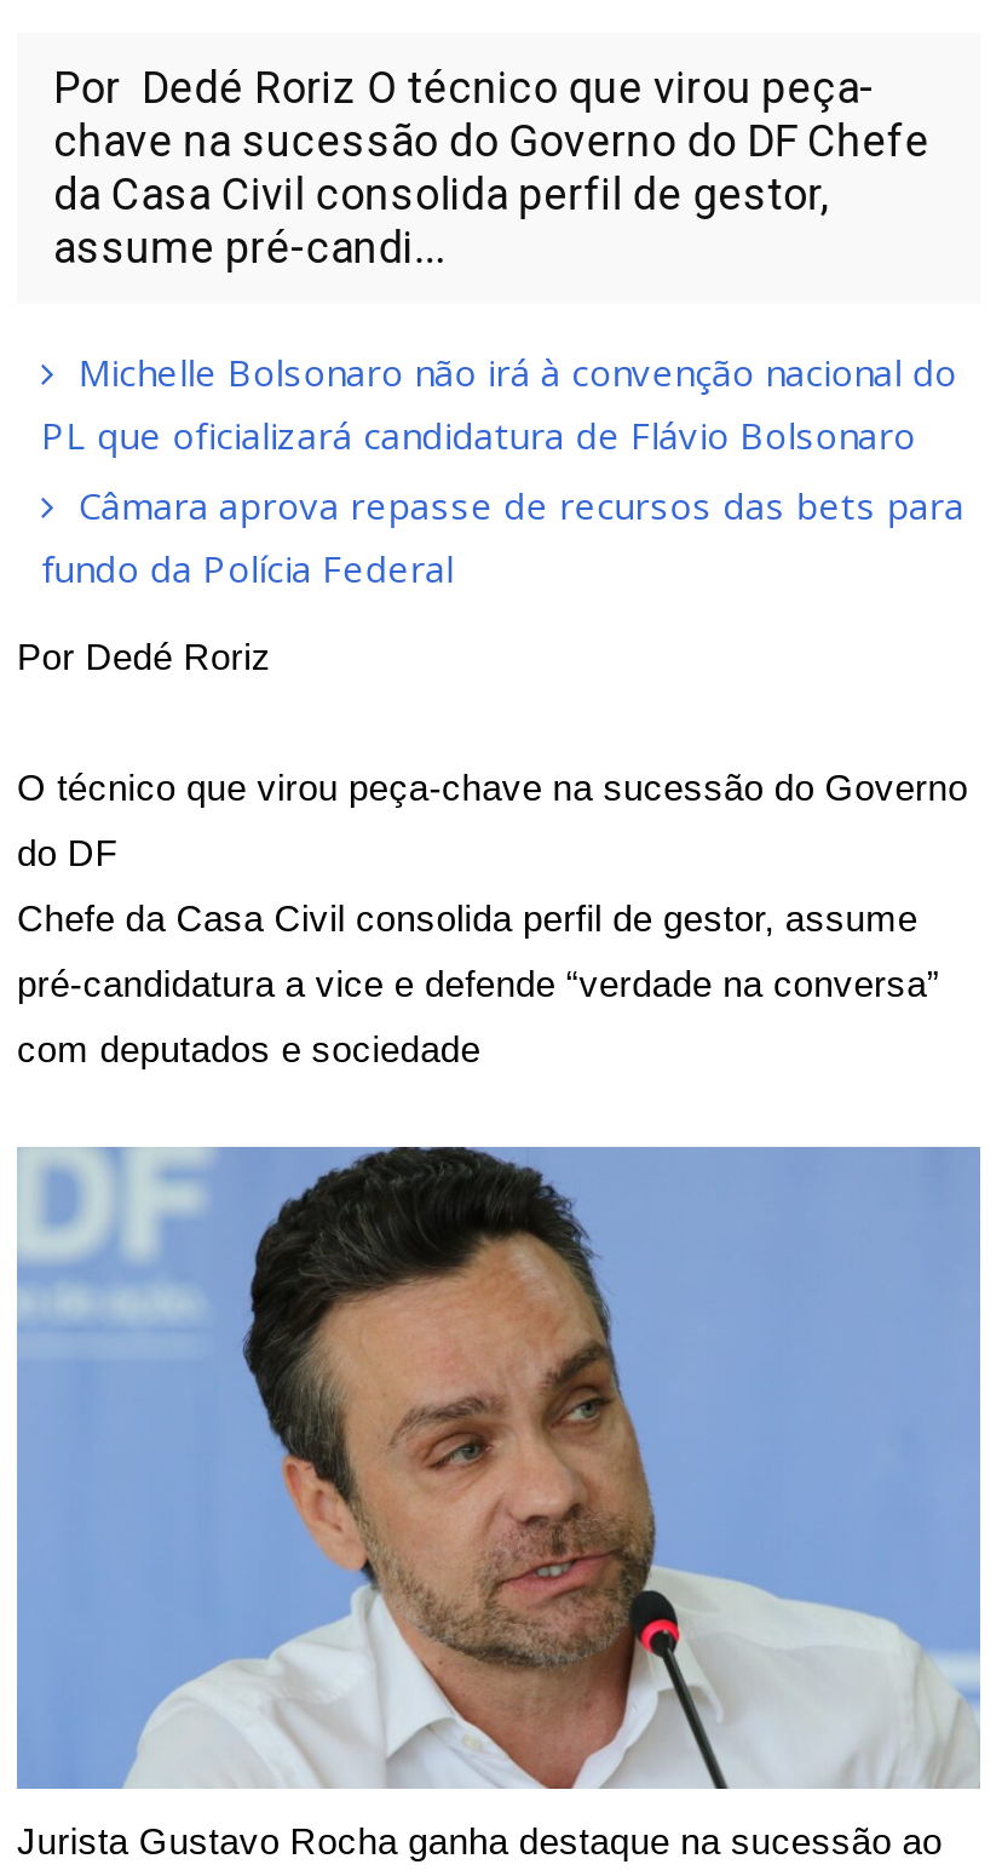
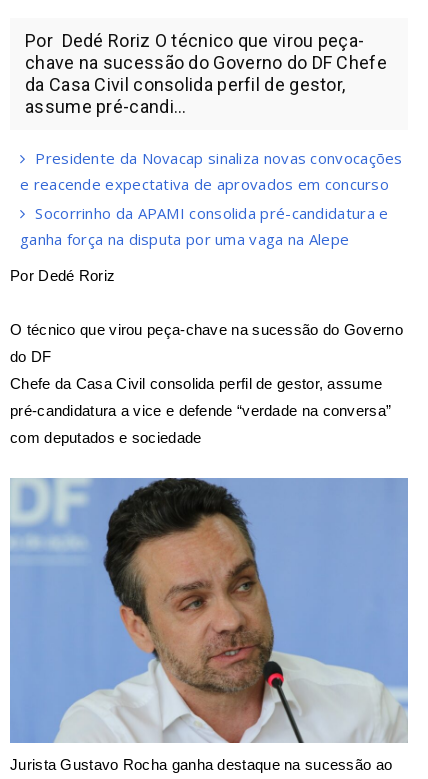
- Michelle Bolsonaro não irá à convenção nacional do
- PL que oficializará candidatura de Flávio Bolsonaro
- Câmara aprova repasse de recursos das bets para
- fundo da Polícia Federal
+ Presidente da Novacap sinaliza novas convocações
+ e reacende expectativa de aprovados em concurso
+ Socorrinho da APAMI consolida pré-candidatura e
+ ganha força na disputa por uma vaga na Alepe
